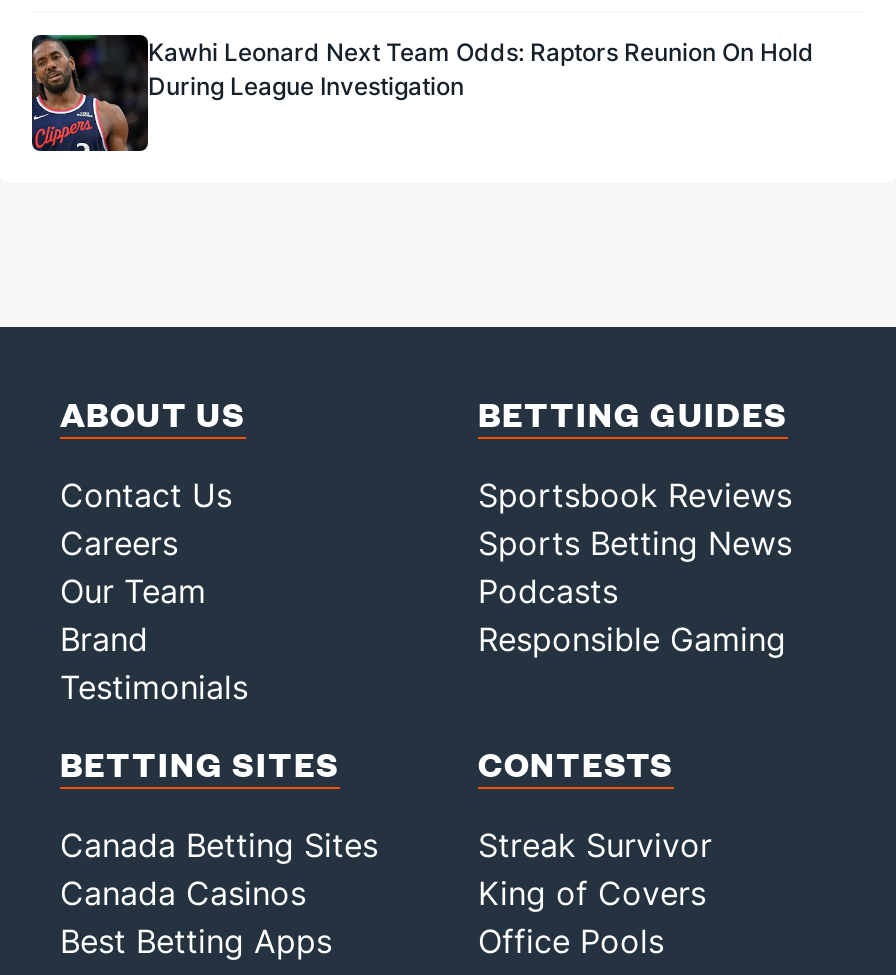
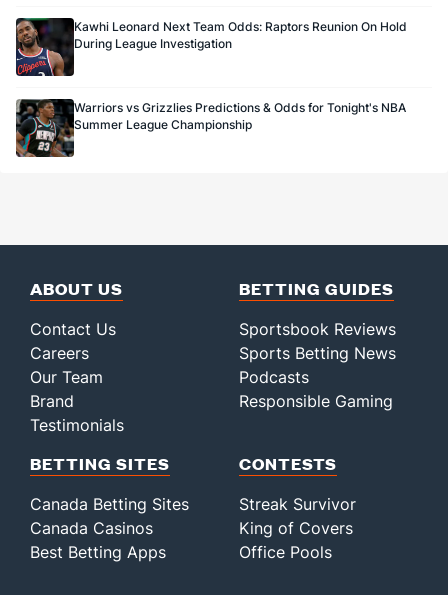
+ [image]
+ Warriors vs Grizzlies Predictions & Odds for Tonight's NBA
+ Summer League Championship
